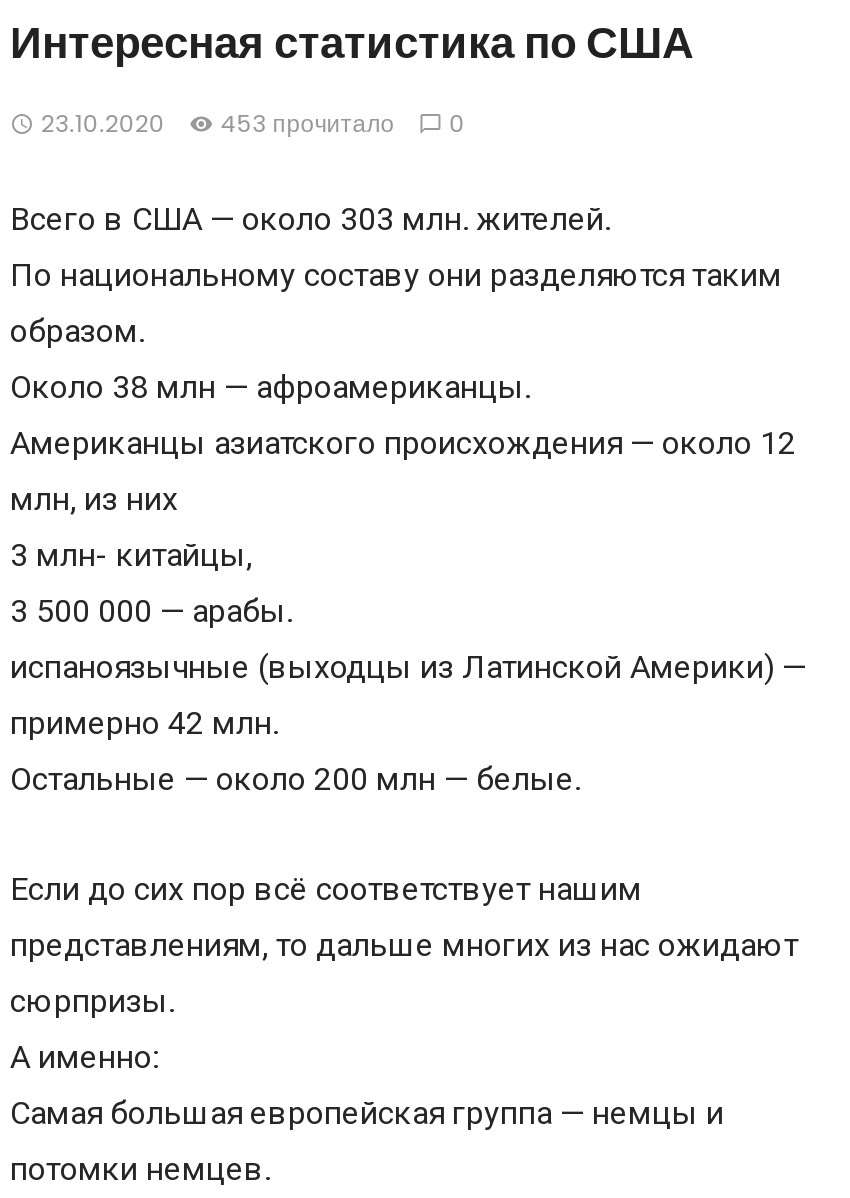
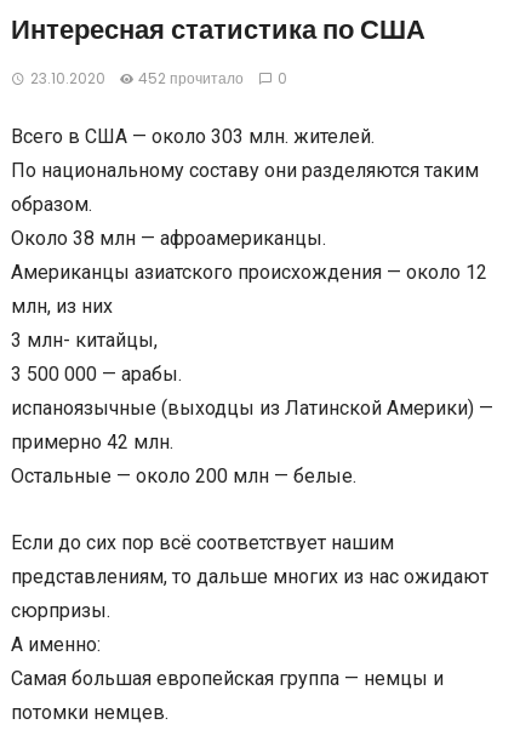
- 23.10.2020 453 прочитало 0
+ 23.10.2020 452 прочитало 0
